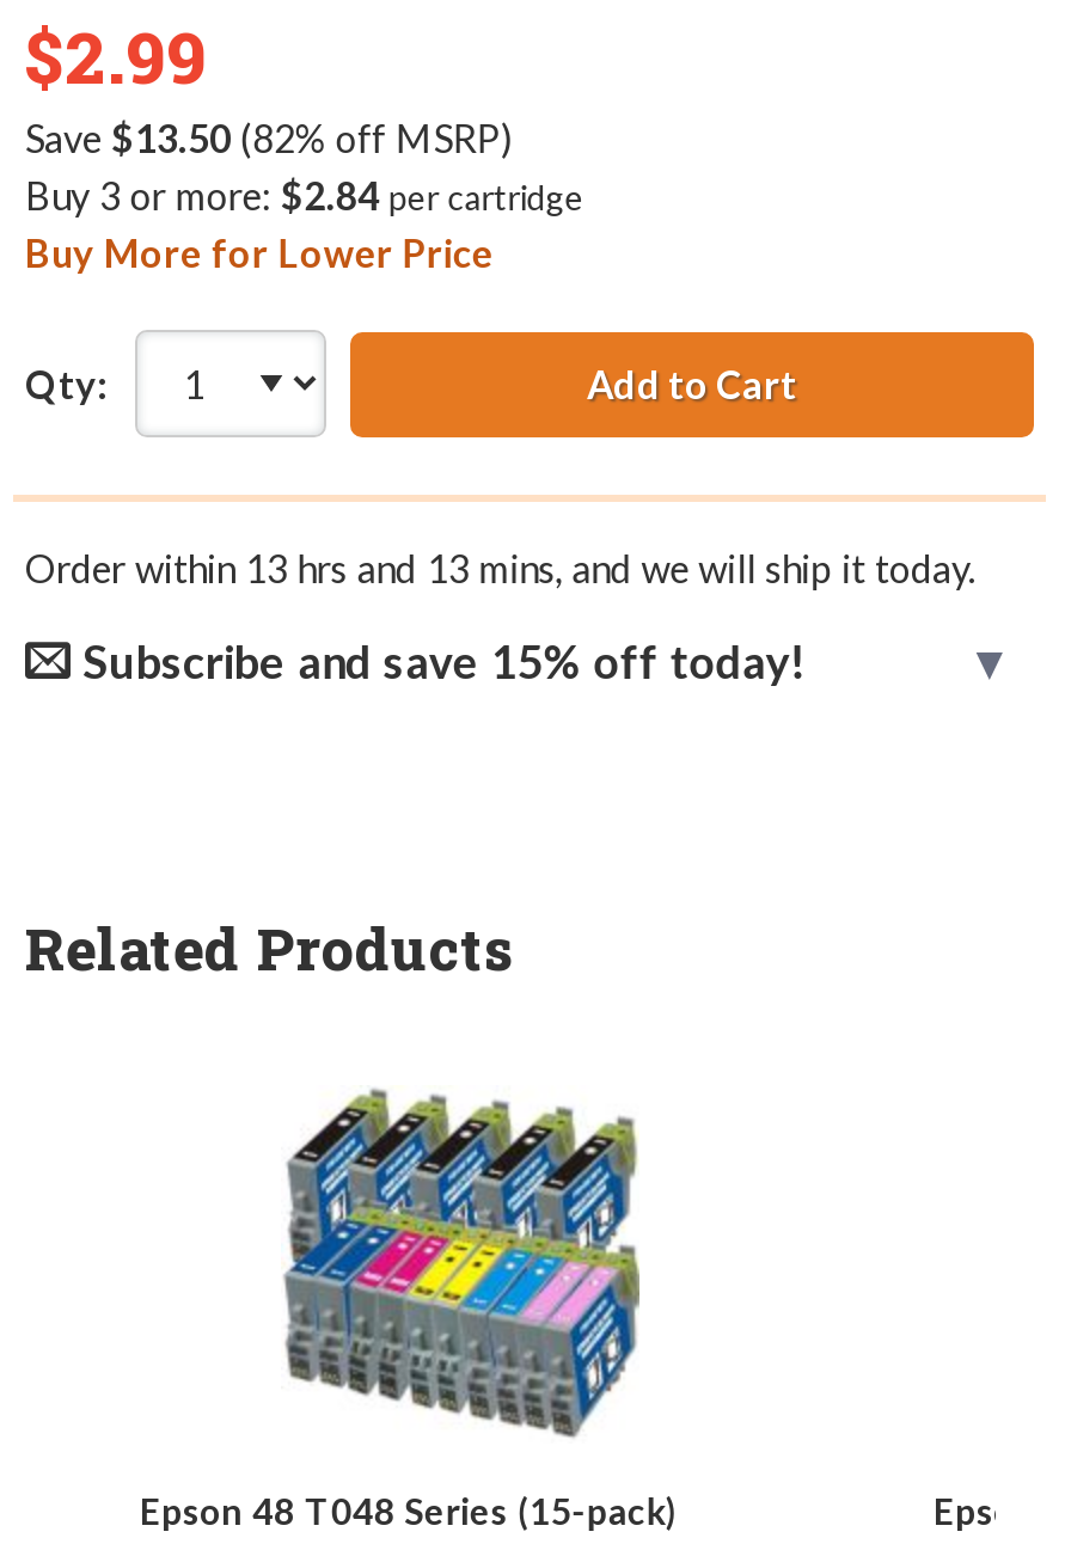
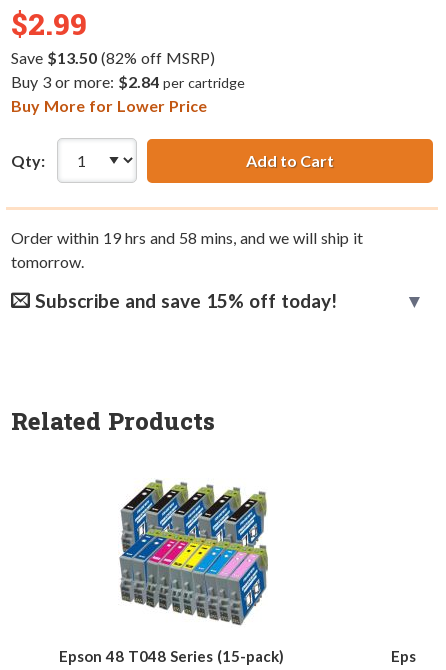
- Order within 13 hrs and 13 mins, and we will ship it today.
+ Order within 19 hrs and 58 mins, and we will ship it
+ tomorrow.
